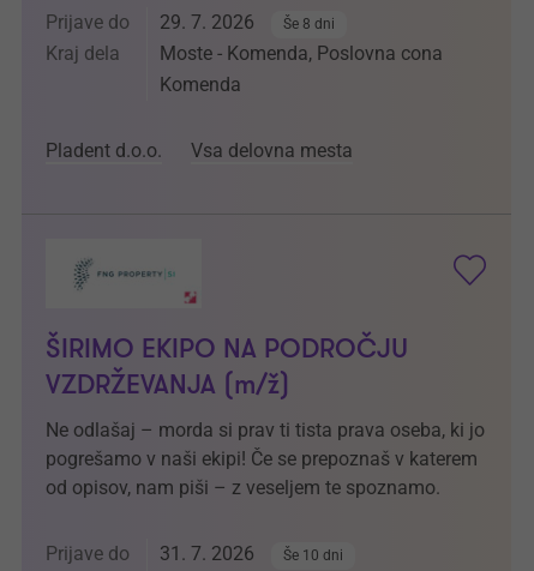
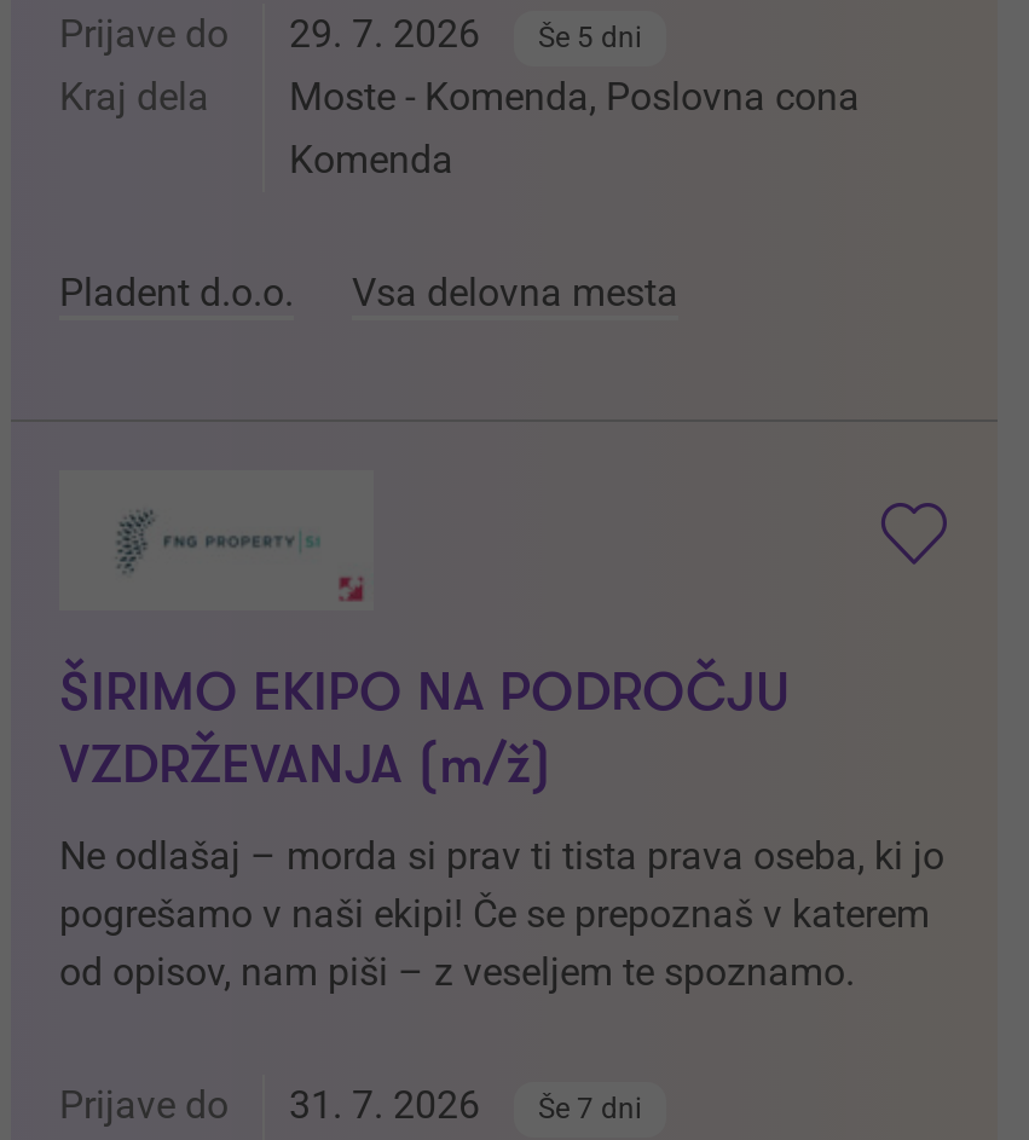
- Prijave do 29. 7. 2026 Še 8 dni
+ Prijave do 29. 7. 2026 Še 5 dni

- Prijave do 31. 7. 2026 Še 10 dni
+ Prijave do 31. 7. 2026 Še 7 dni
